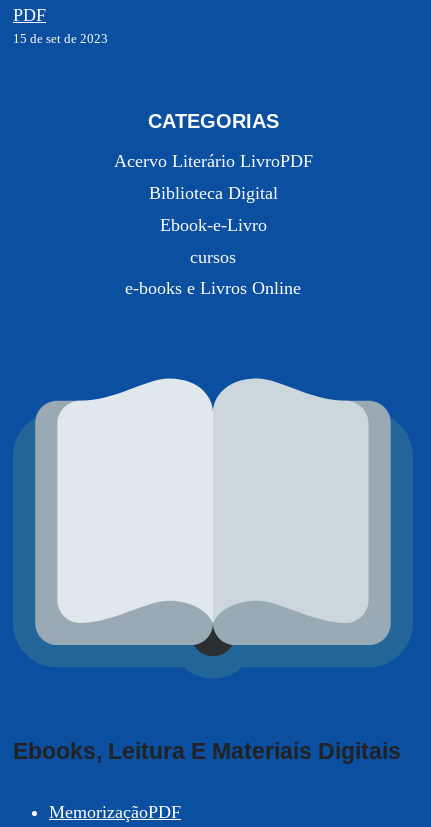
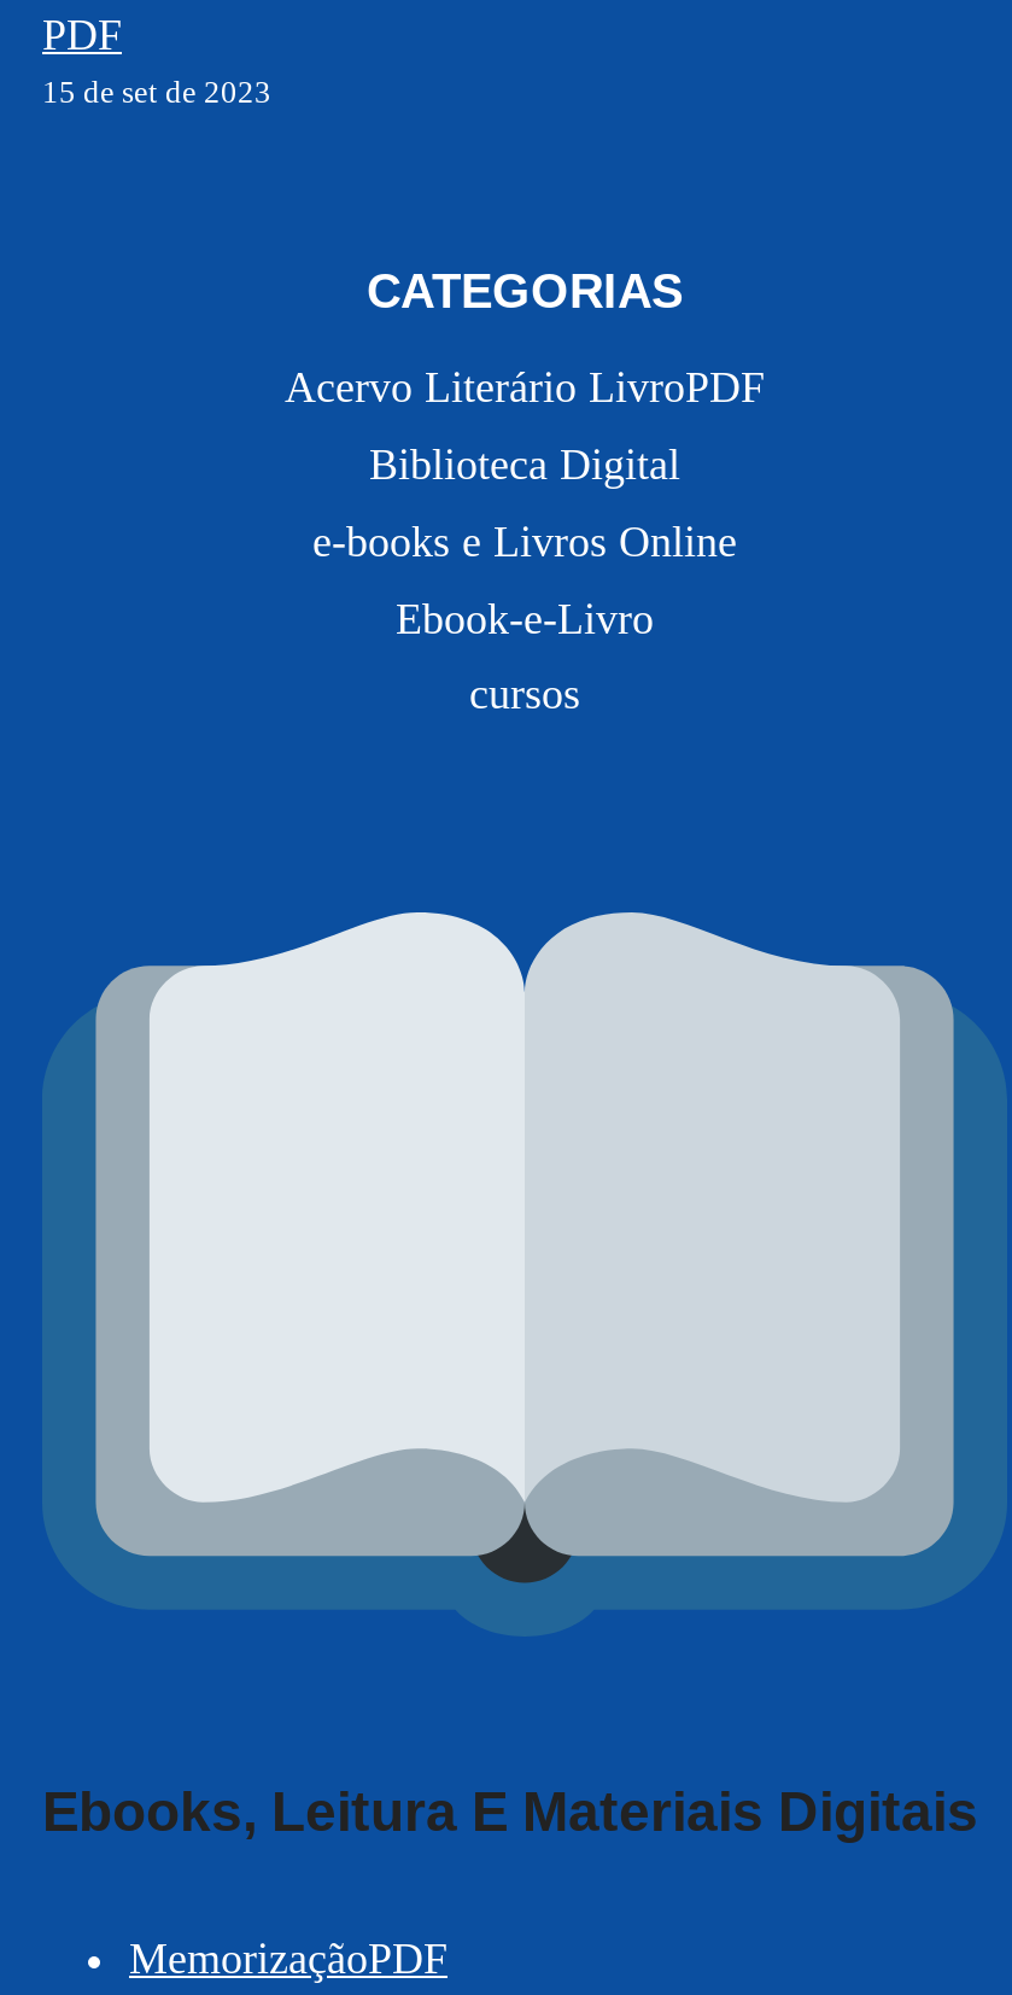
moved down: Ebook-e-Livro | cursos

moved up: e-books e Livros Online
